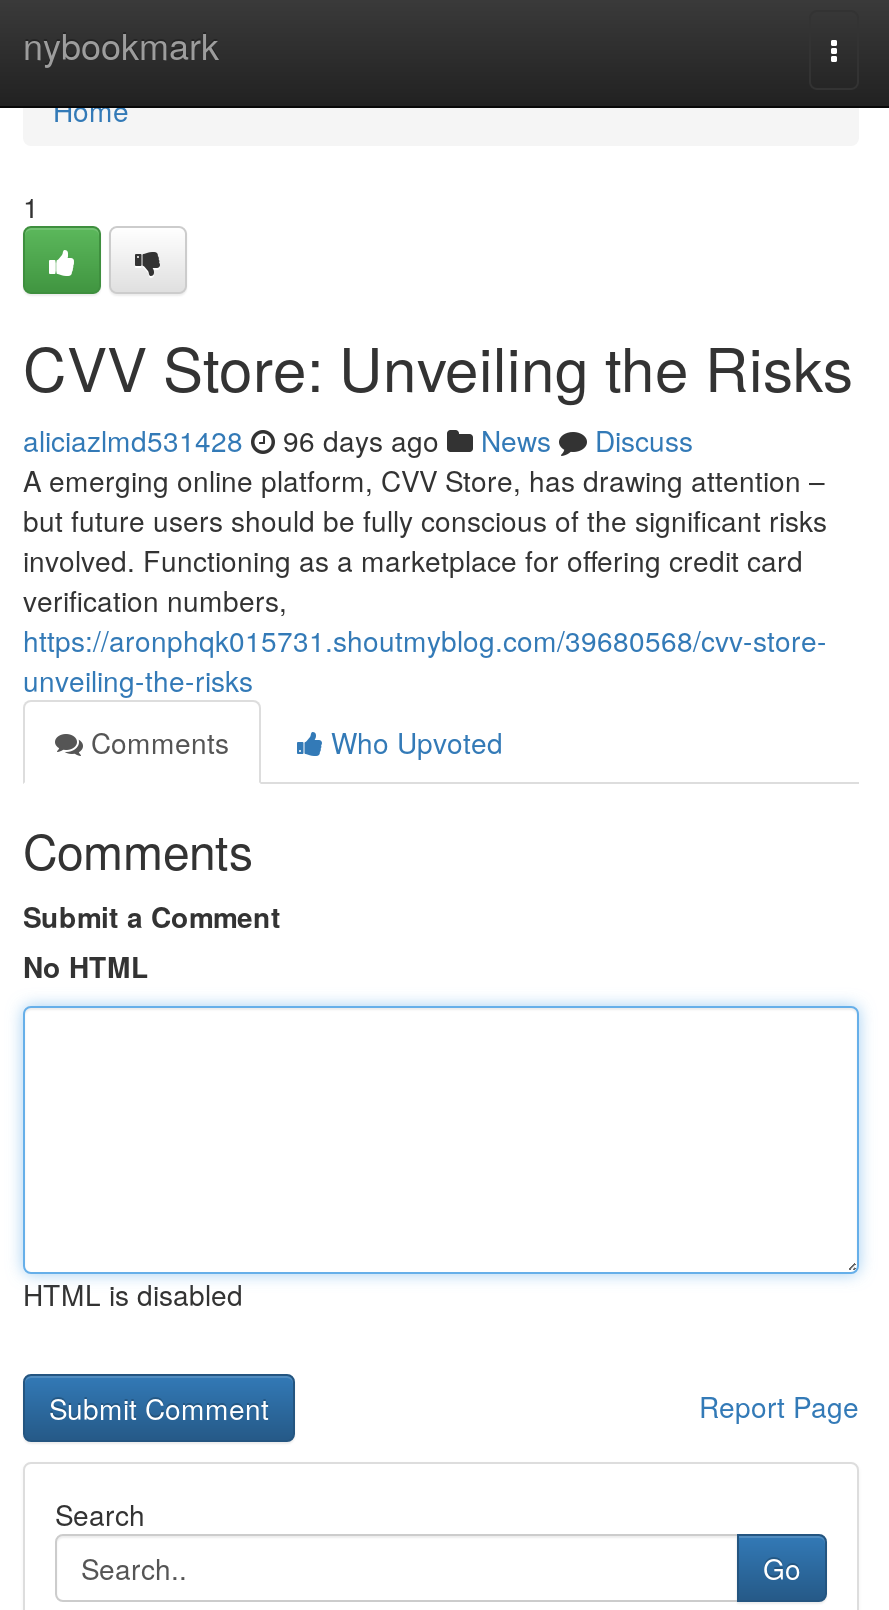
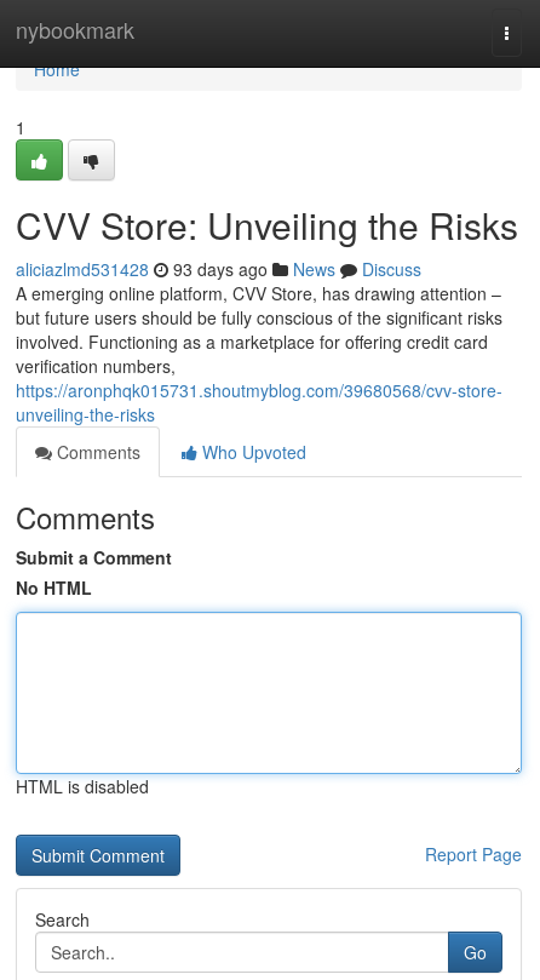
- aliciazlmd531428 96 days ago News Discuss
+ aliciazlmd531428 93 days ago News Discuss
